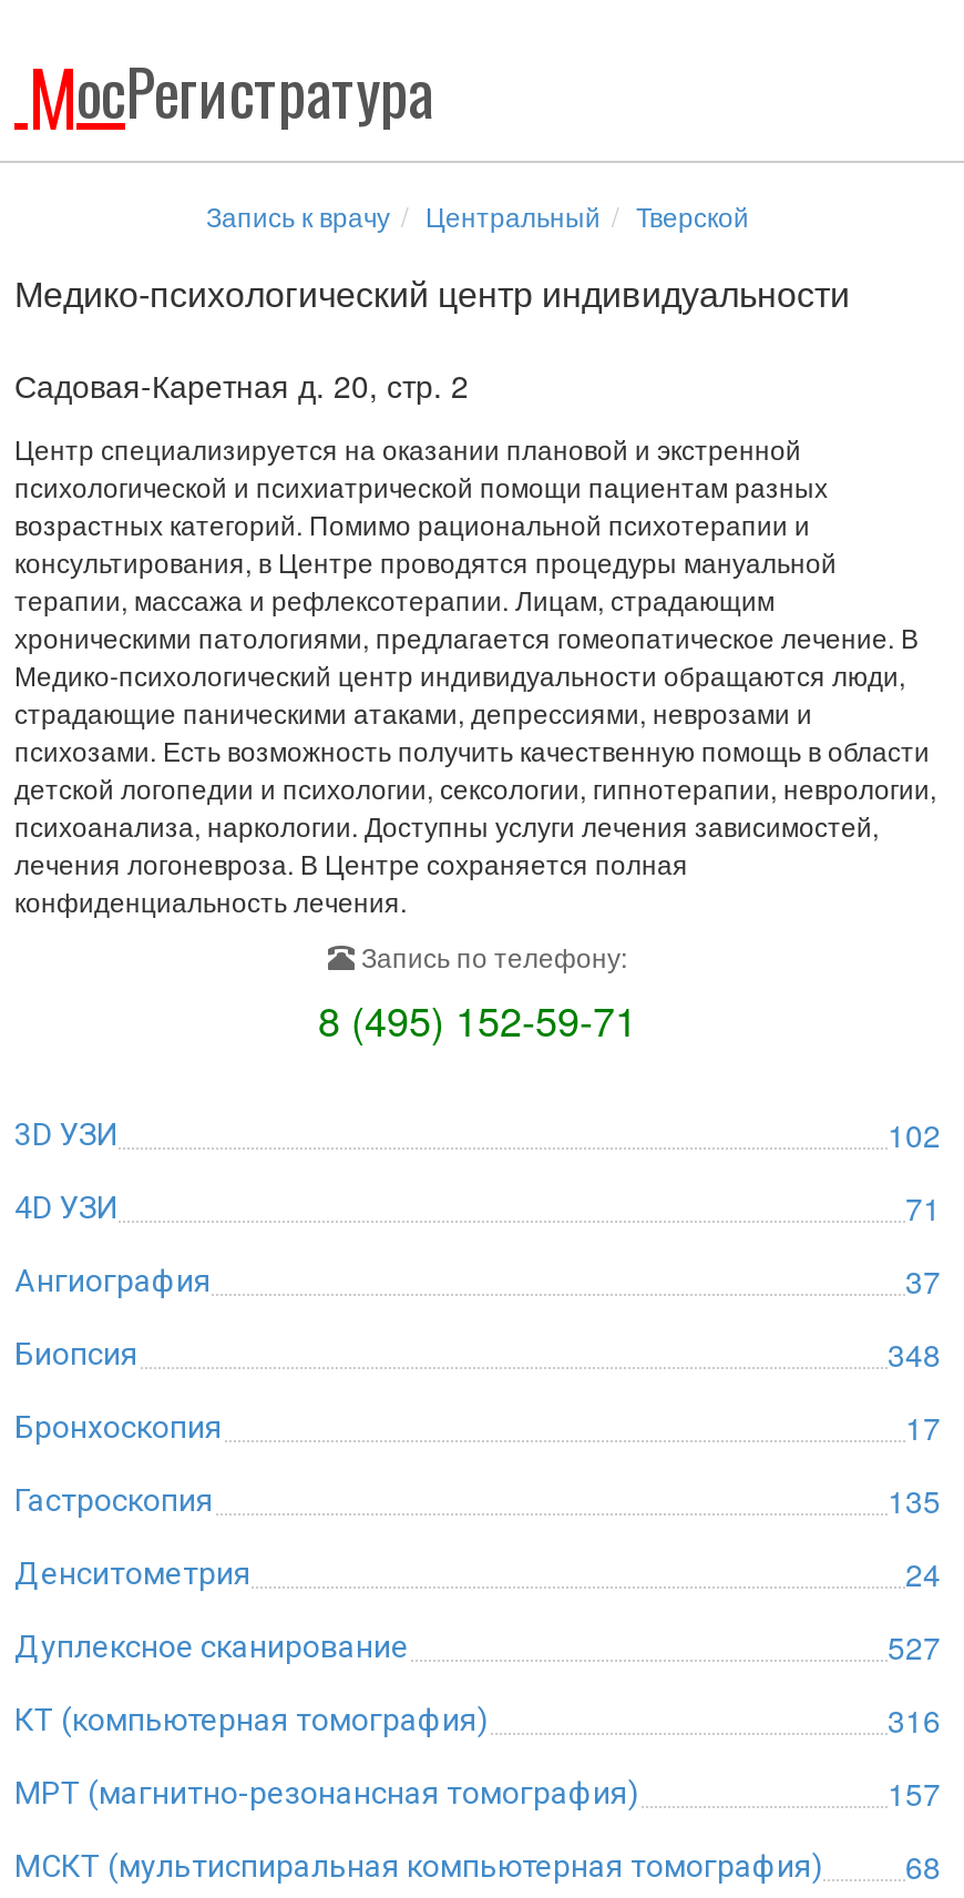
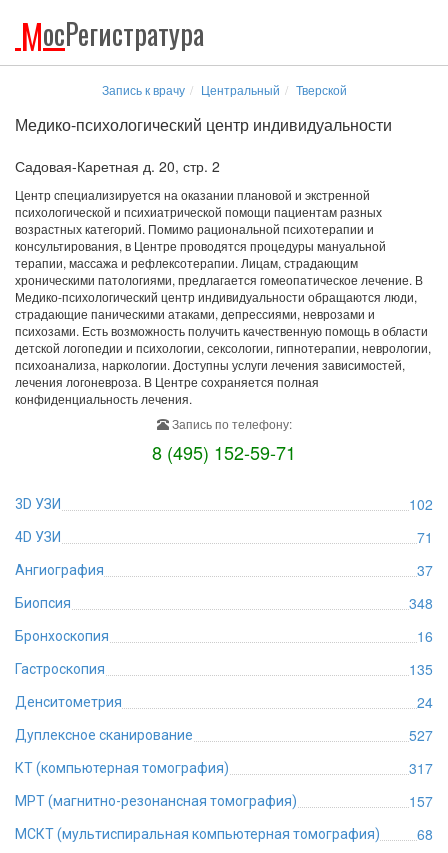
- 17
+ 16

- 316
+ 317
